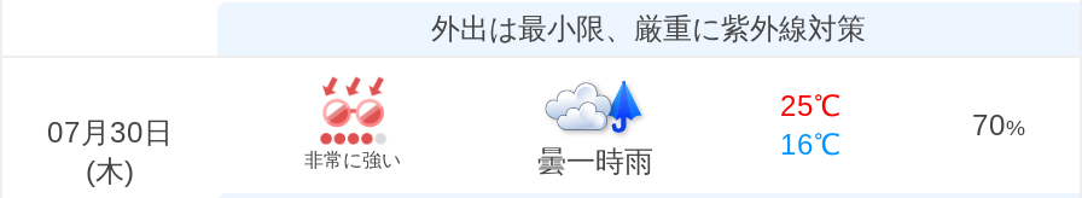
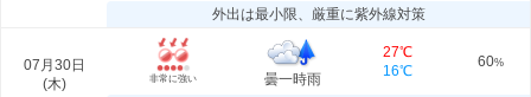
- 25℃
+ 27℃

- 70%
+ 60%
